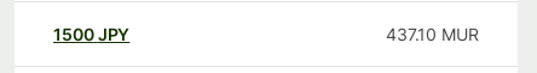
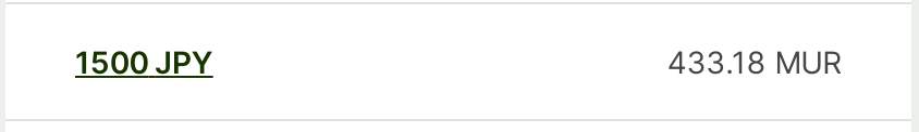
- 437.10 MUR
+ 433.18 MUR
